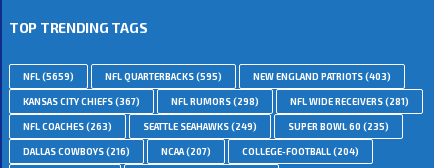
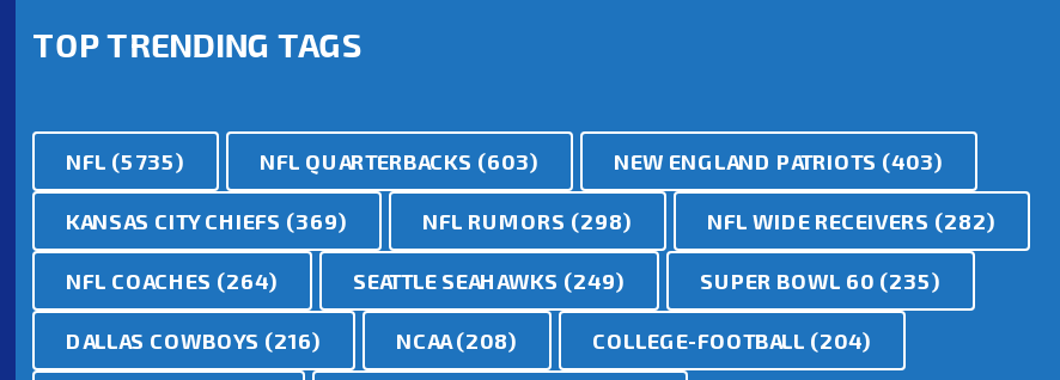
- NFL (5659)
+ NFL (5735)

- NFL QUARTERBACKS (595)
+ NFL QUARTERBACKS (603)

- KANSAS CITY CHIEFS (367)
+ KANSAS CITY CHIEFS (369)

- NFL WIDE RECEIVERS (281)
+ NFL WIDE RECEIVERS (282)

- NFL COACHES (263)
+ NFL COACHES (264)

- NCAA(207)
+ NCAA(208)
